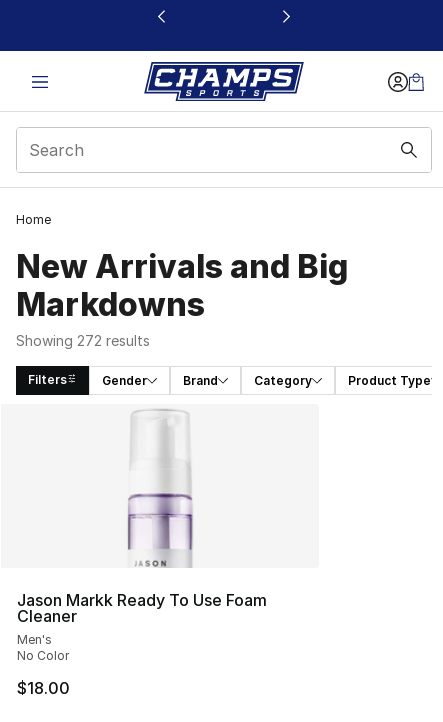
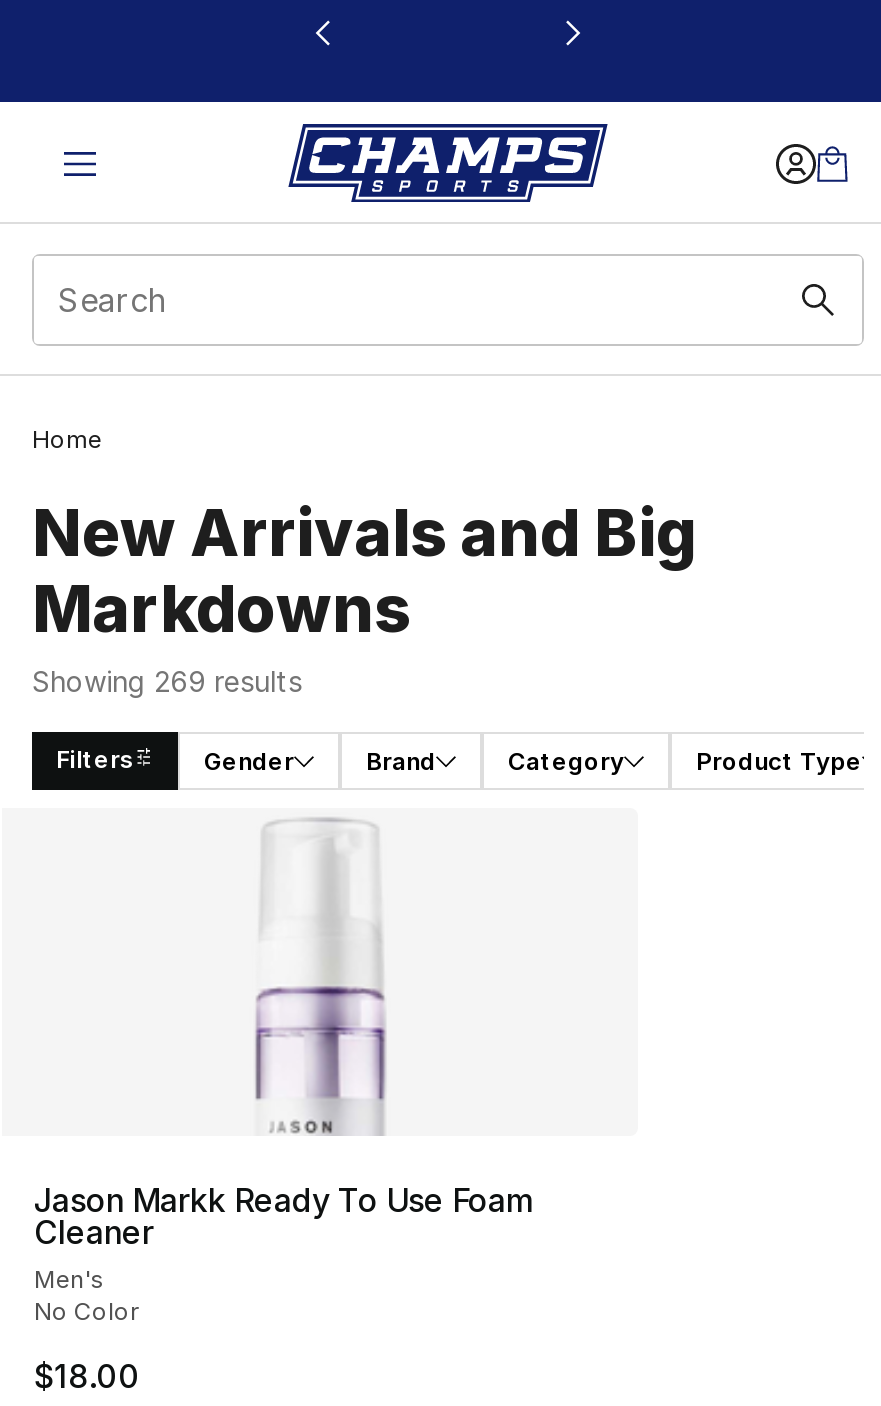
- Showing 272 results
+ Showing 269 results
